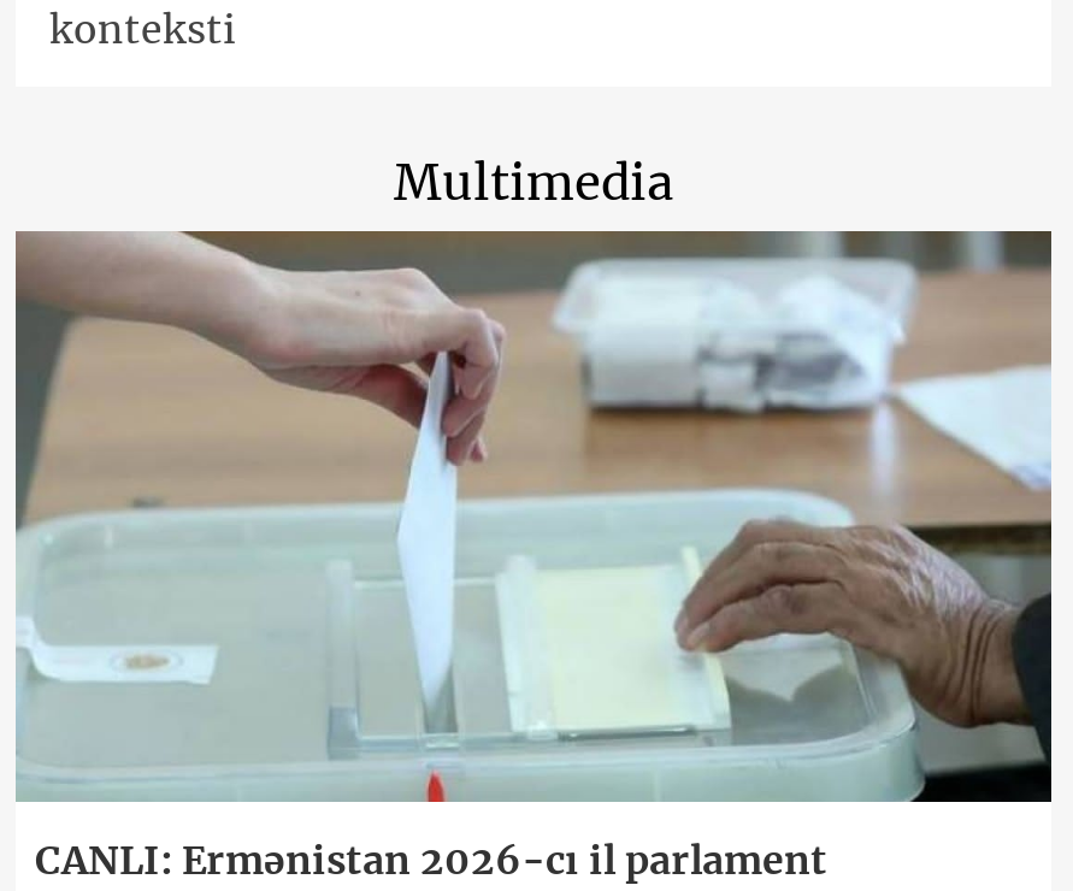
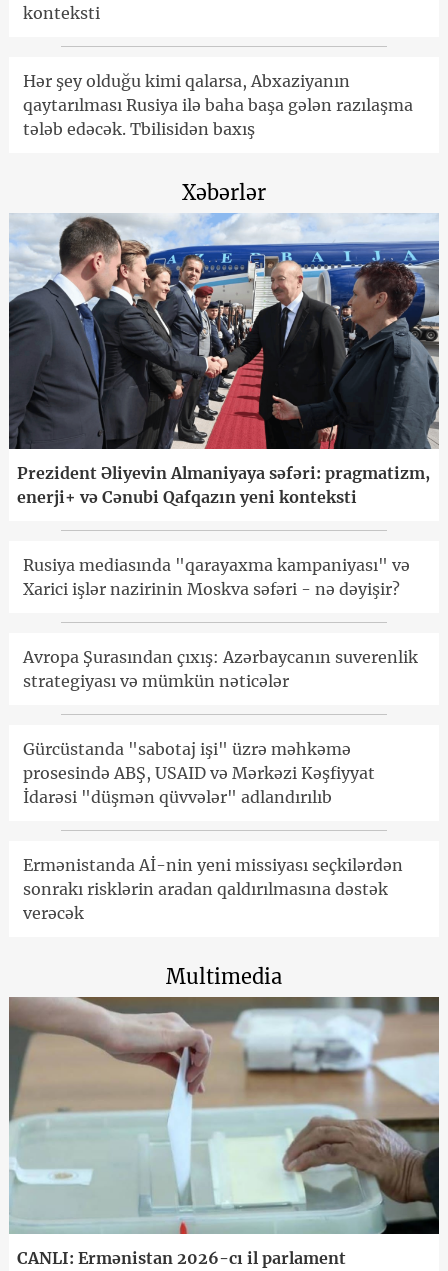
+ [image]
+ Prezident Əliyevin Almaniyaya səfəri: pragmatizm,
+ enerji+ və Cənubi Qafqazın yeni konteksti
+ Rusiya mediasında "qarayaxma kampaniyası" və
+ Xarici işlər nazirinin Moskva səfəri - nə dəyişir?
+ Avropa Şurasından çıxış: Azərbaycanın suverenlik
+ strategiyası və mümkün nəticələr
+ Gürcüstanda "sabotaj işi" üzrə məhkəmə
+ prosesində ABŞ, USAID və Mərkəzi Kəşfiyyat
+ İdarəsi "düşmən qüvvələr" adlandırılıb
+ Ermənistanda Aİ-nin yeni missiyası seçkilərdən
+ sonrakı risklərin aradan qaldırılmasına dəstək
+ verəcək

+ Hər şey olduğu kimi qalarsa, Abxaziyanın
+ qaytarılması Rusiya ilə baha başa gələn razılaşma
+ tələb edəcək. Tbilisidən baxış
+ Xəbərlər
